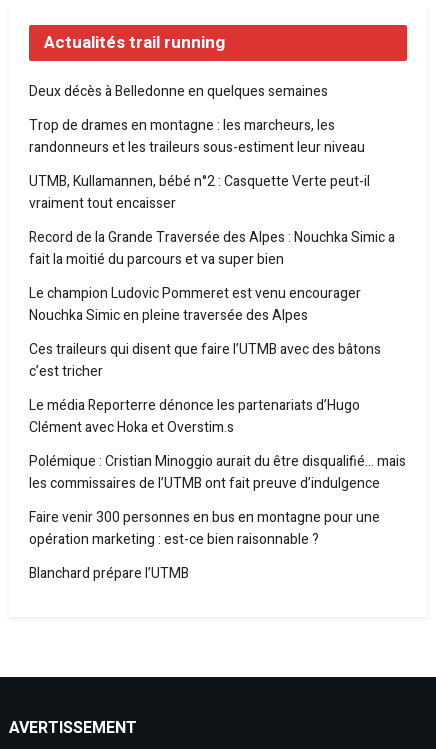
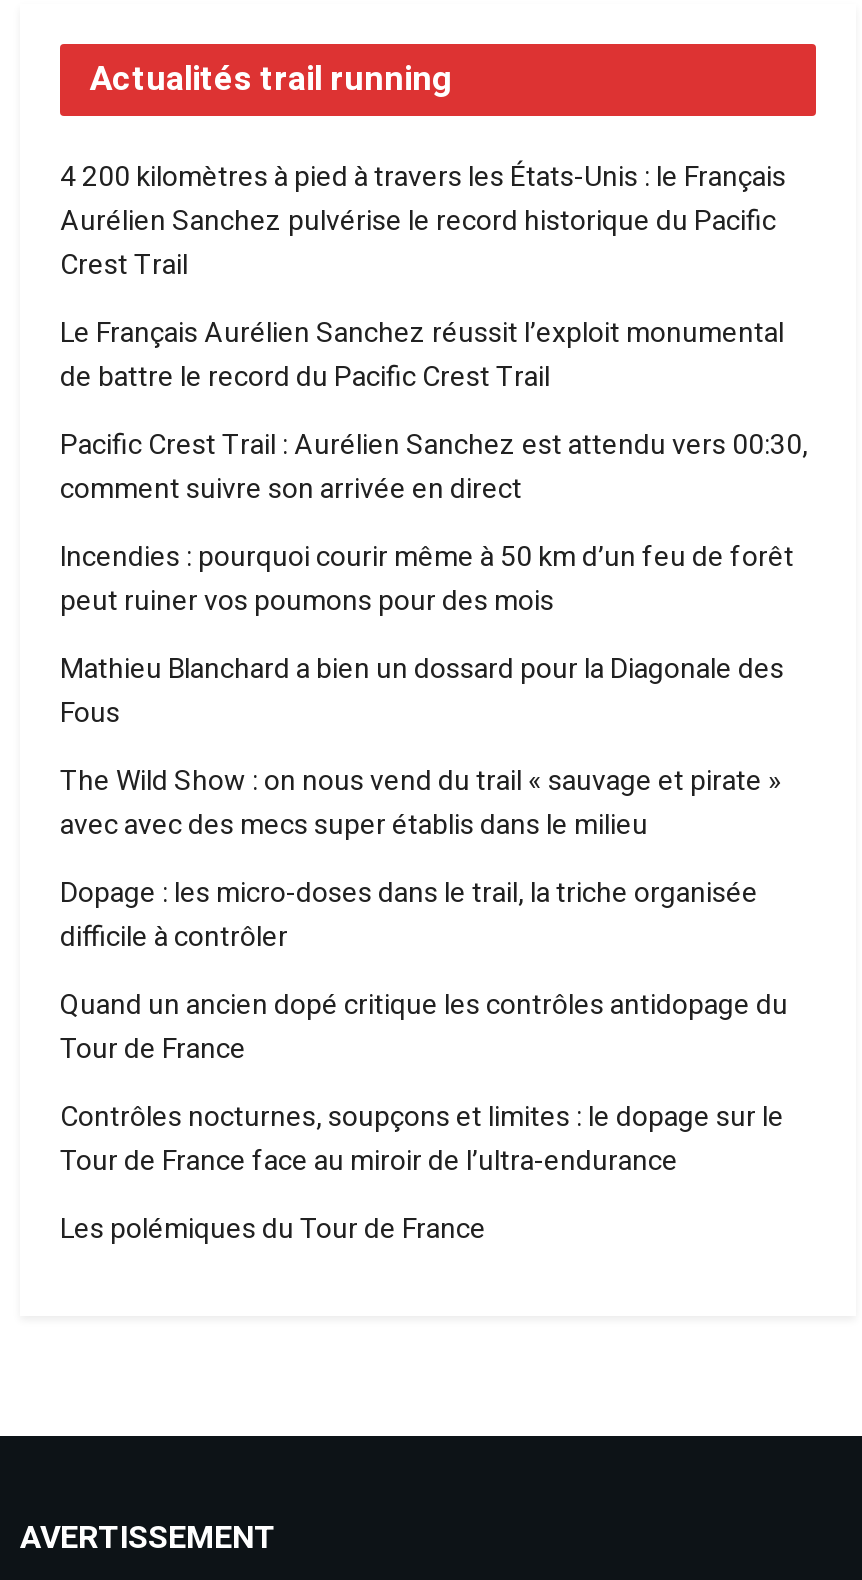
- Deux décès à Belledonne en quelques semaines
+ 4 200 kilomètres à pied à travers les États-Unis : le Français
+ Aurélien Sanchez pulvérise le record historique du Pacific
+ Crest Trail

- Trop de drames en montagne : les marcheurs, les
- randonneurs et les traileurs sous-estiment leur niveau
+ Le Français Aurélien Sanchez réussit l’exploit monumental
+ de battre le record du Pacific Crest Trail

- UTMB, Kullamannen, bébé n°2 : Casquette Verte peut-il
- vraiment tout encaisser
+ Pacific Crest Trail : Aurélien Sanchez est attendu vers 00:30,
+ comment suivre son arrivée en direct

- Record de la Grande Traversée des Alpes : Nouchka Simic a
- fait la moitié du parcours et va super bien
+ Incendies : pourquoi courir même à 50 km d’un feu de forêt
+ peut ruiner vos poumons pour des mois

- Le champion Ludovic Pommeret est venu encourager
- Nouchka Simic en pleine traversée des Alpes
+ Mathieu Blanchard a bien un dossard pour la Diagonale des
+ Fous

- Ces traileurs qui disent que faire l’UTMB avec des bâtons
- c’est tricher
+ The Wild Show : on nous vend du trail « sauvage et pirate »
+ avec avec des mecs super établis dans le milieu

- Le média Reporterre dénonce les partenariats d’Hugo
- Clément avec Hoka et Overstim.s
+ Dopage : les micro-doses dans le trail, la triche organisée
+ difficile à contrôler

- Polémique : Cristian Minoggio aurait du être disqualifié… mais
- les commissaires de l’UTMB ont fait preuve d’indulgence
+ Quand un ancien dopé critique les contrôles antidopage du
+ Tour de France

- Faire venir 300 personnes en bus en montagne pour une
- opération marketing : est-ce bien raisonnable ?
+ Contrôles nocturnes, soupçons et limites : le dopage sur le
+ Tour de France face au miroir de l’ultra-endurance

- Blanchard prépare l’UTMB
+ Les polémiques du Tour de France
